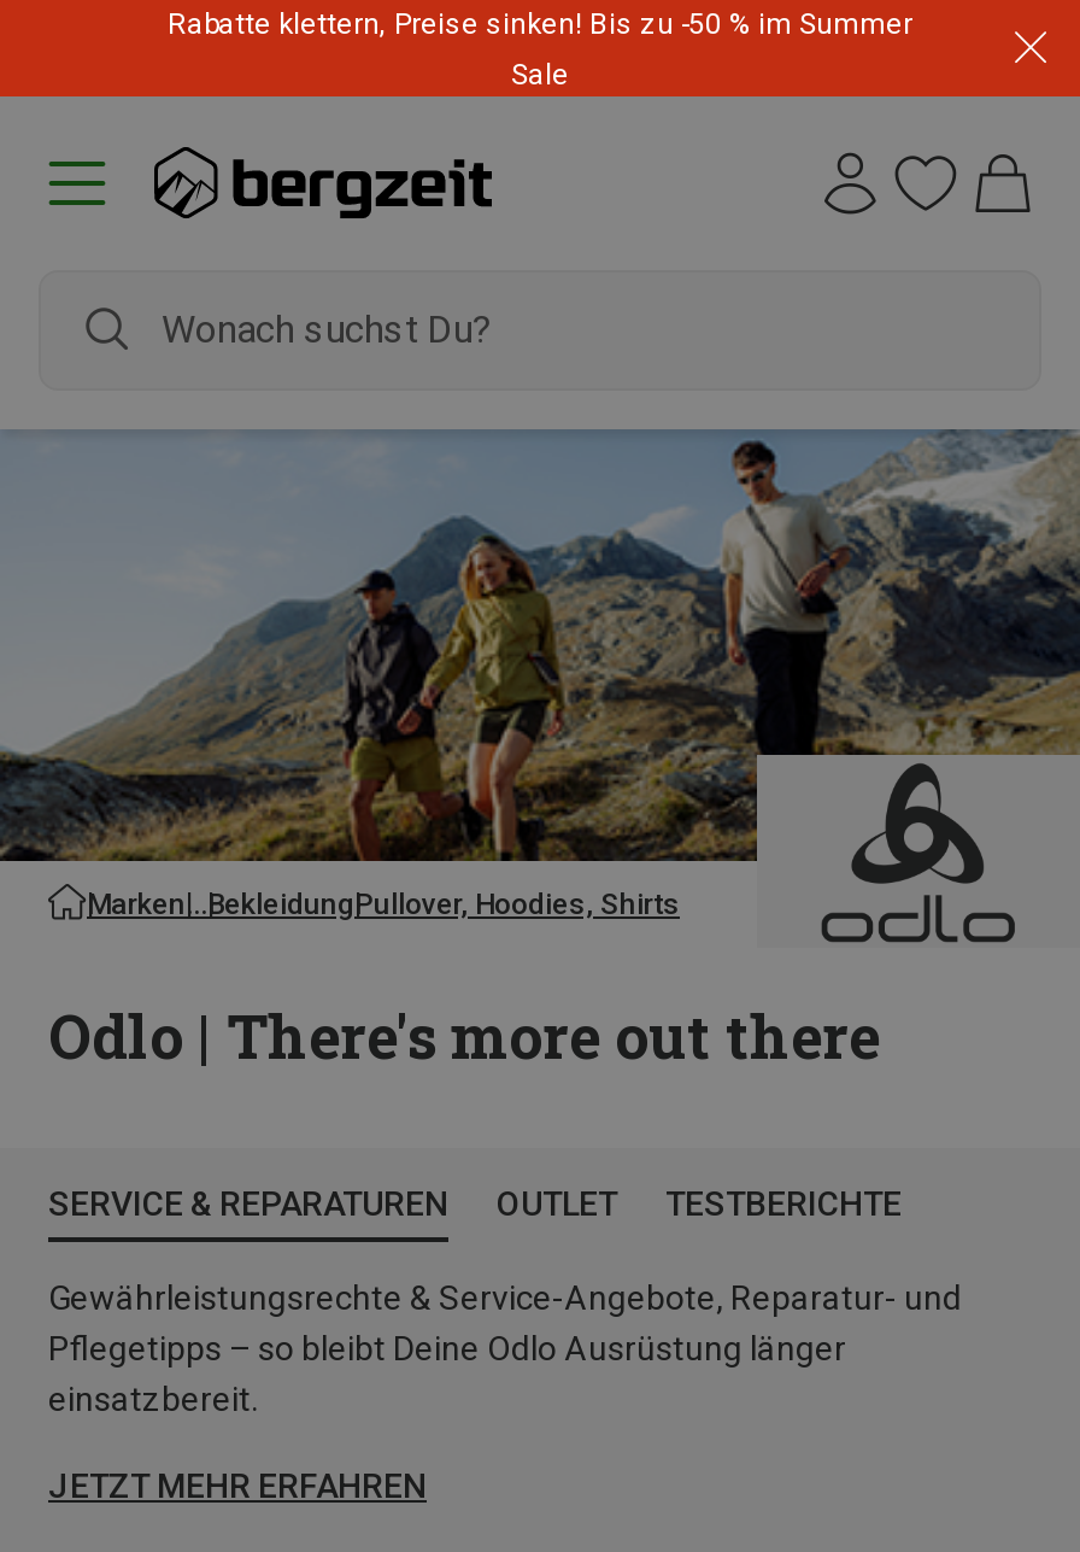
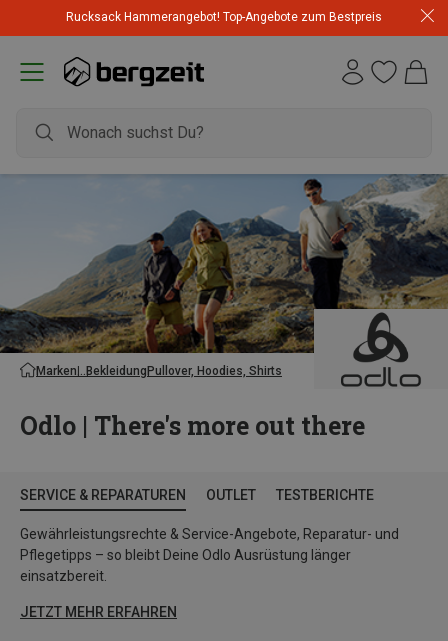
- Rabatte klettern, Preise sinken! Bis zu -50 % im Summer
- Sale
+ Rucksack Hammerangebot! Top-Angebote zum Bestpreis
